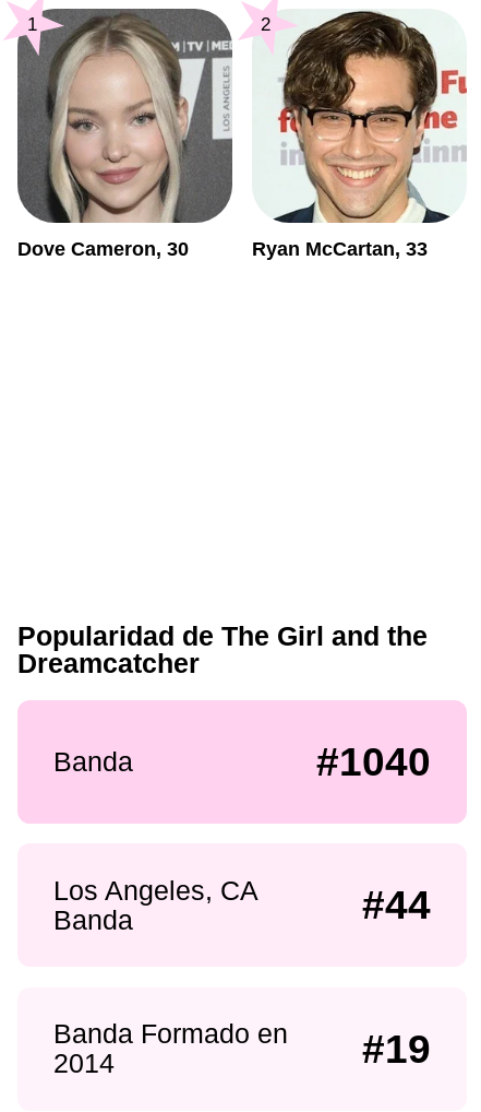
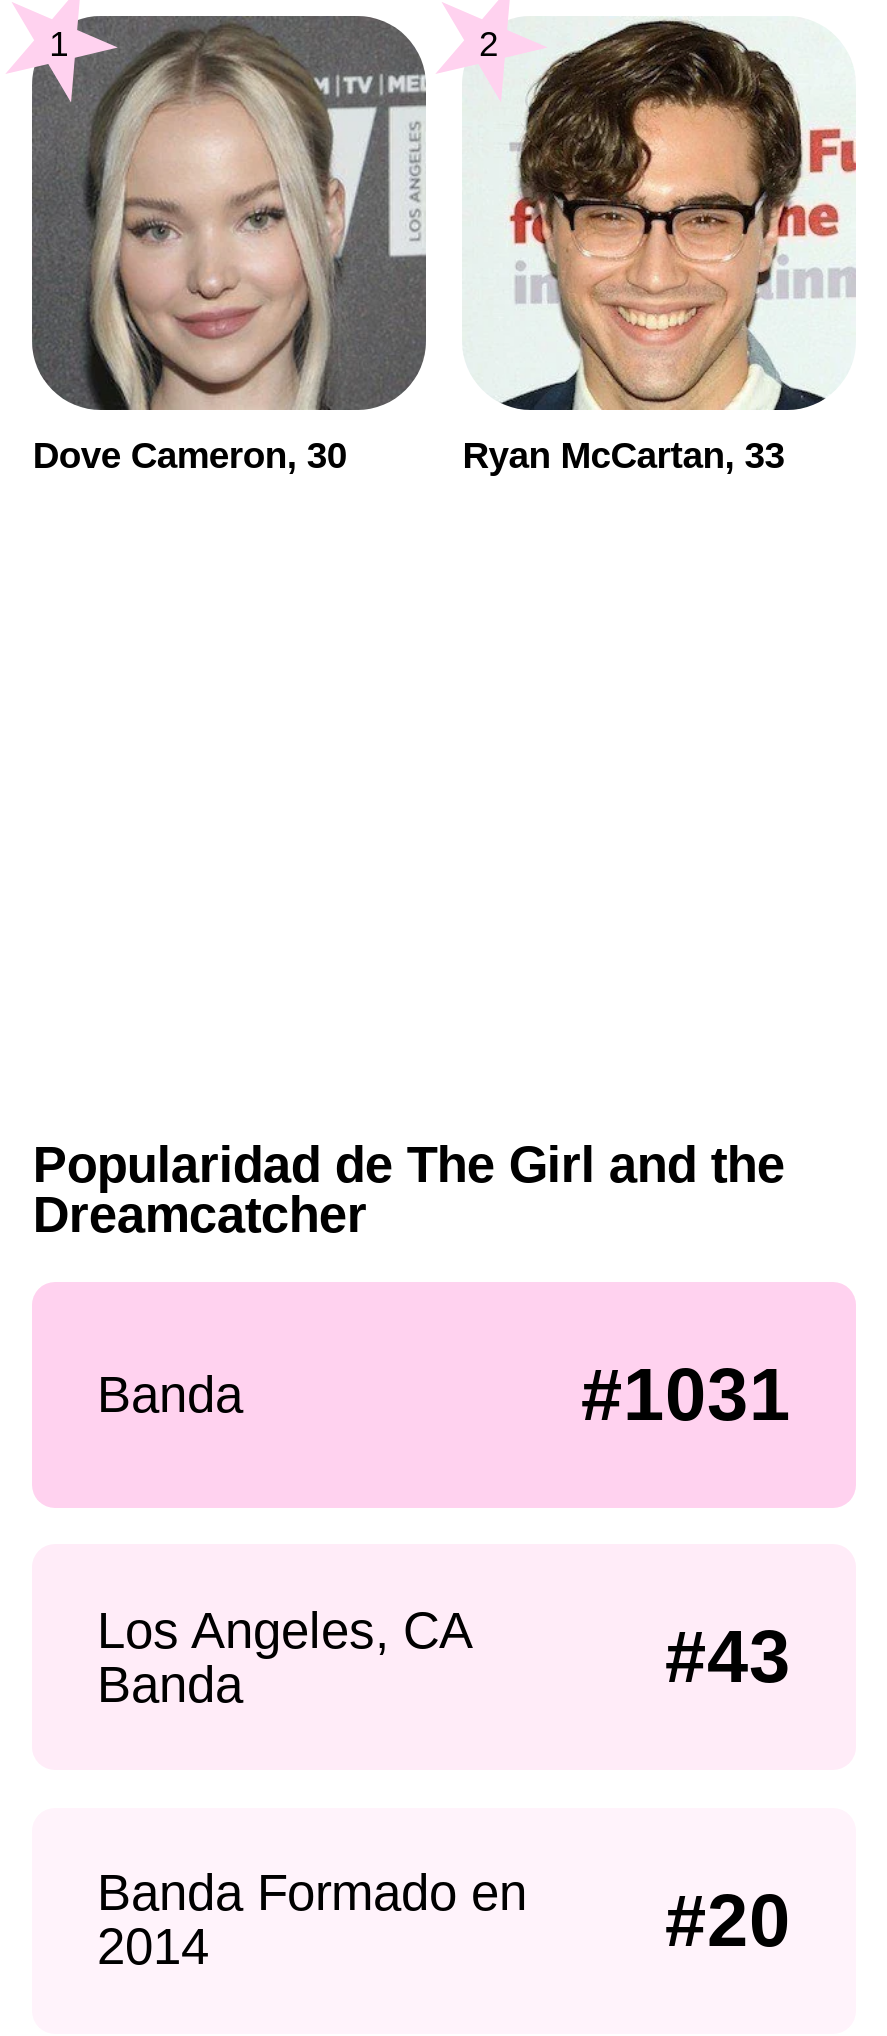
- #1040
+ #1031

- #44
+ #43

- #19
+ #20
